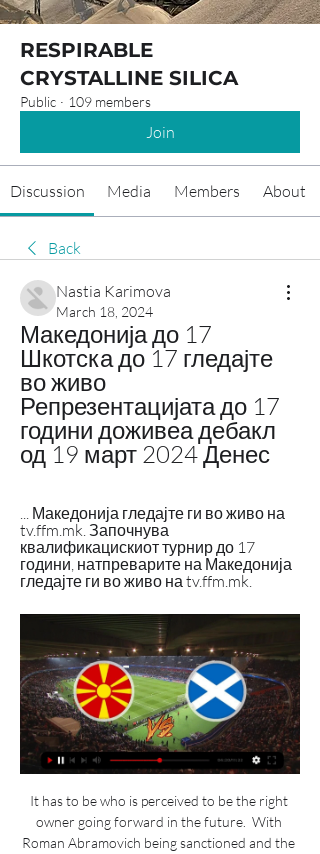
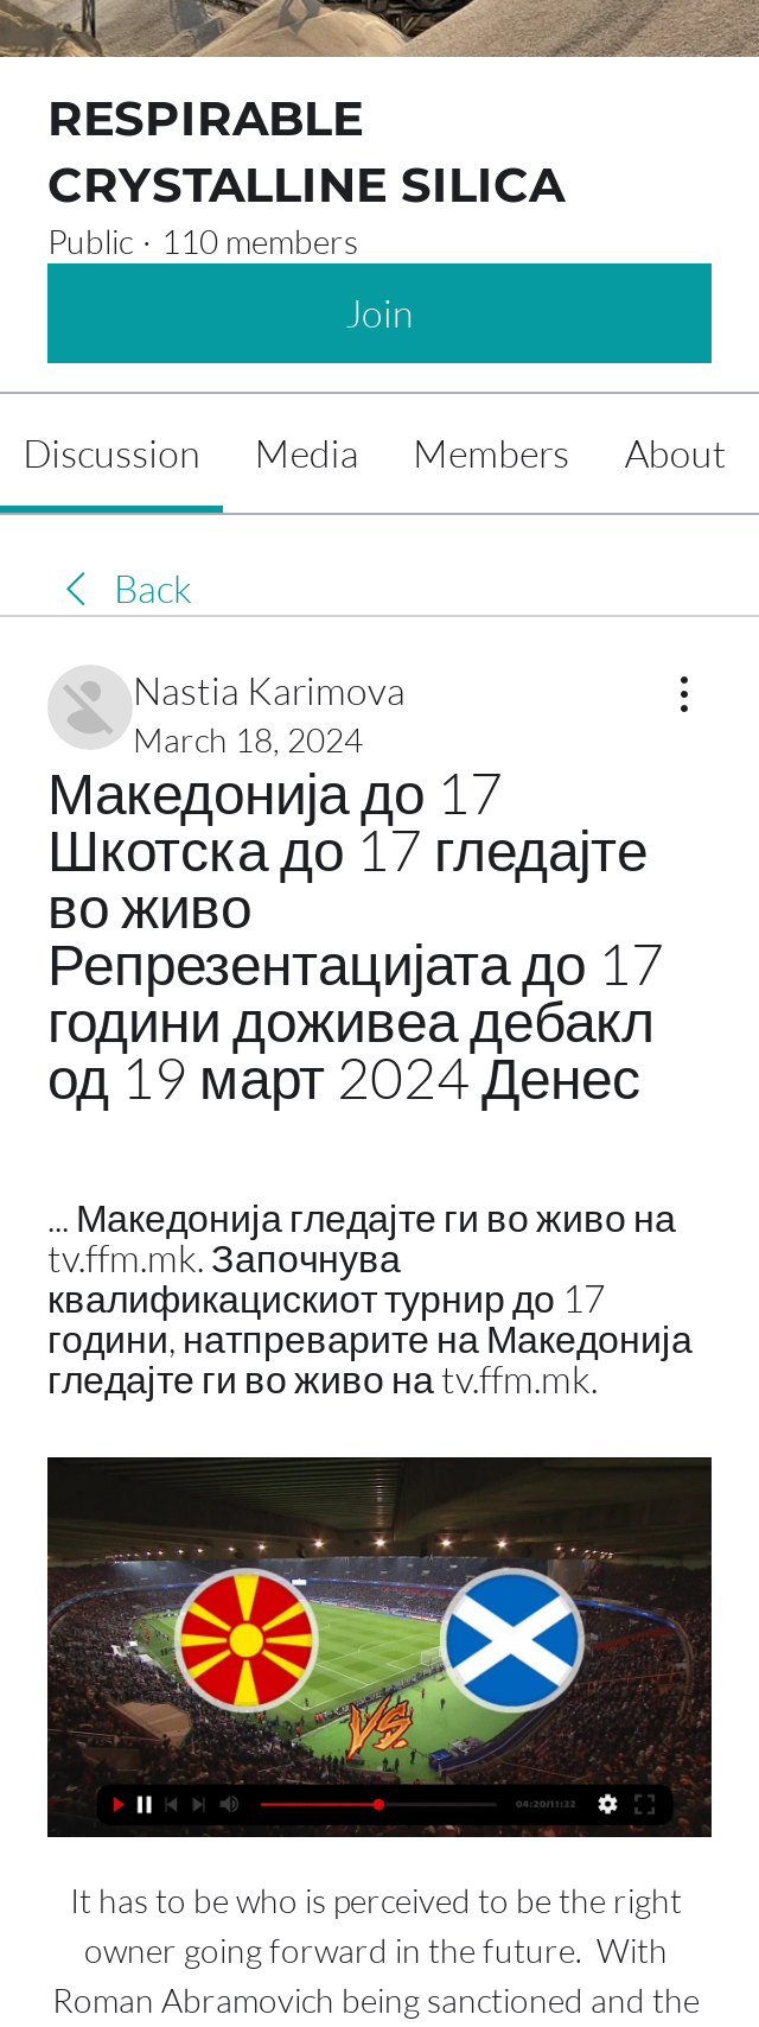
- Public · 109 members
+ Public · 110 members
